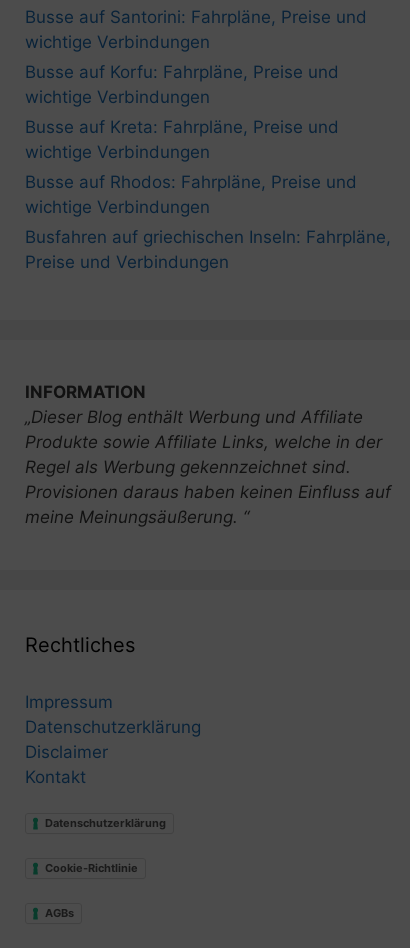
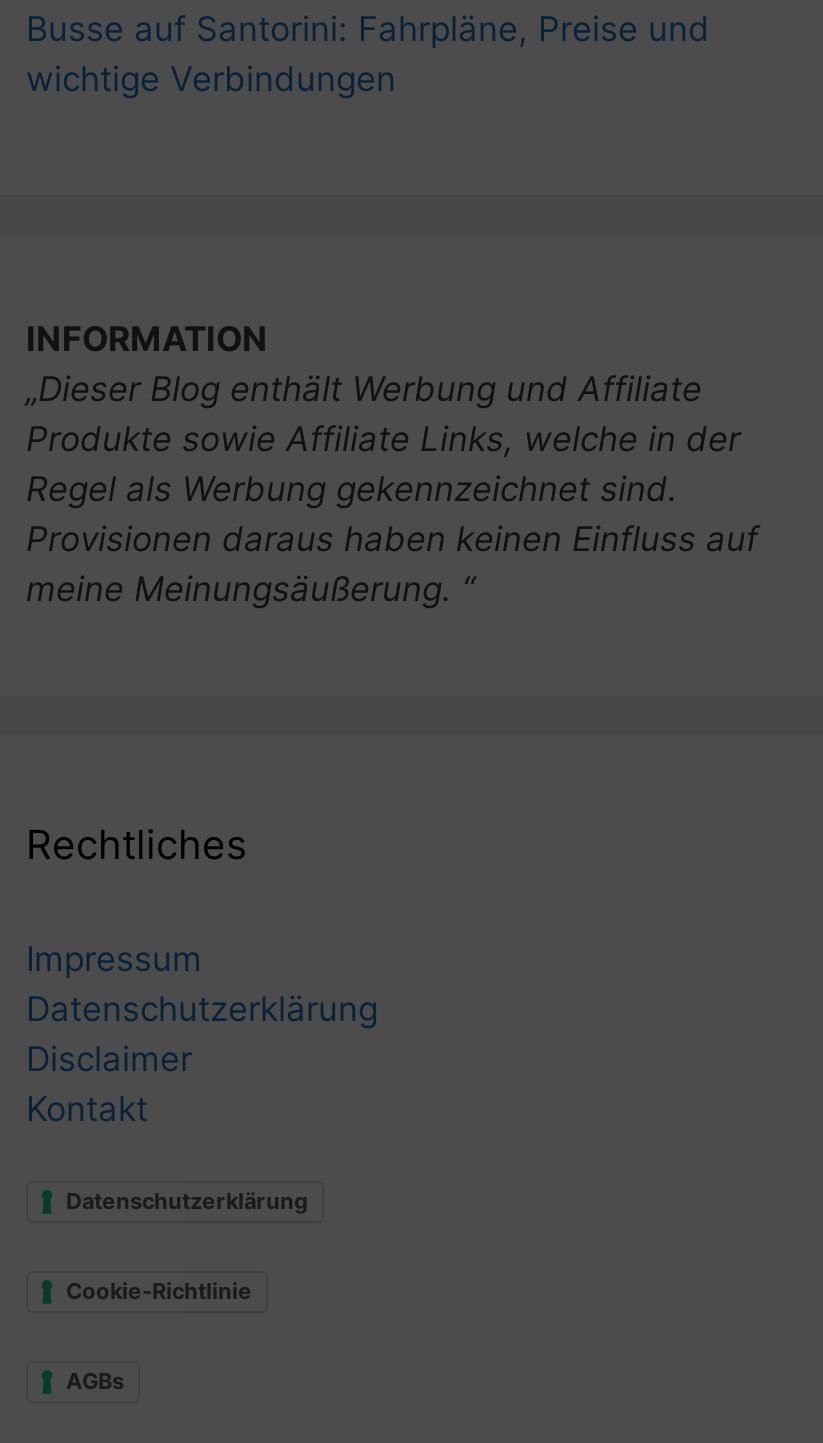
- Busse auf Korfu: Fahrpläne, Preise und
- wichtige Verbindungen
- Busse auf Kreta: Fahrpläne, Preise und
- wichtige Verbindungen
- Busse auf Rhodos: Fahrpläne, Preise und
- wichtige Verbindungen
- Busfahren auf griechischen Inseln: Fahrpläne,
- Preise und Verbindungen
